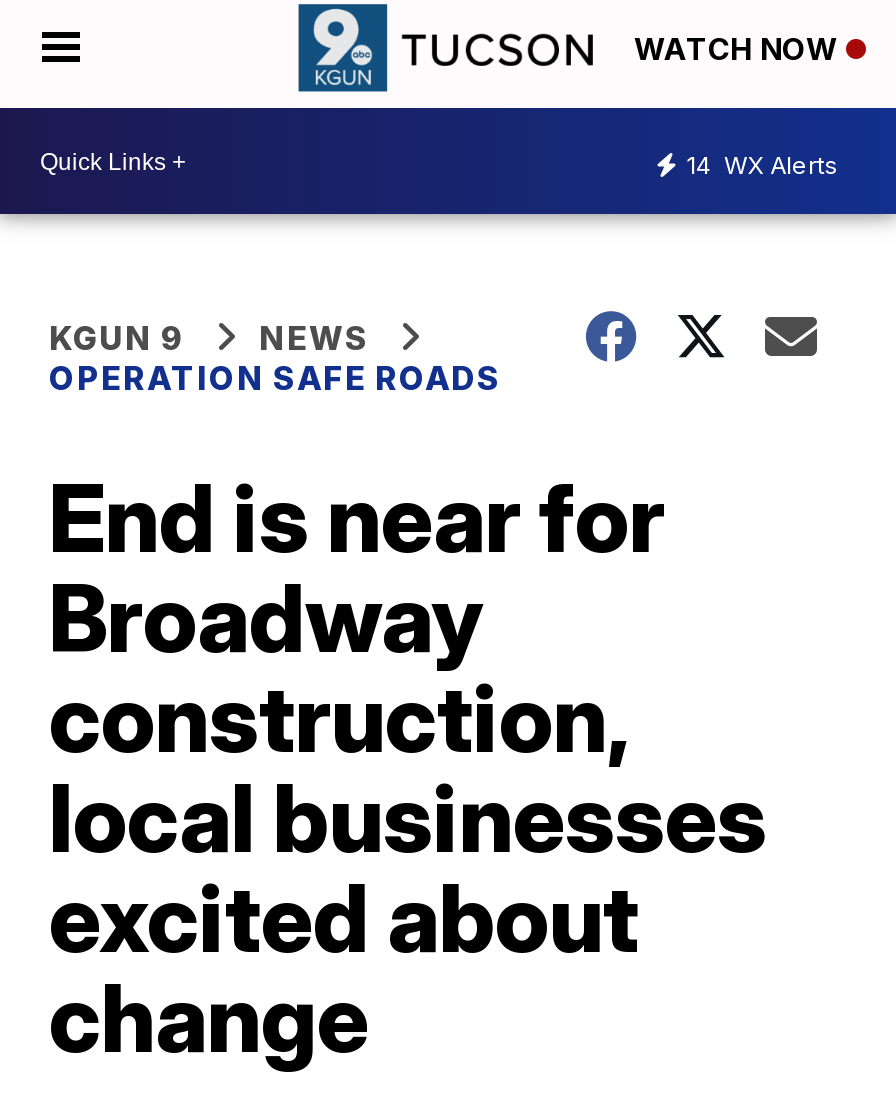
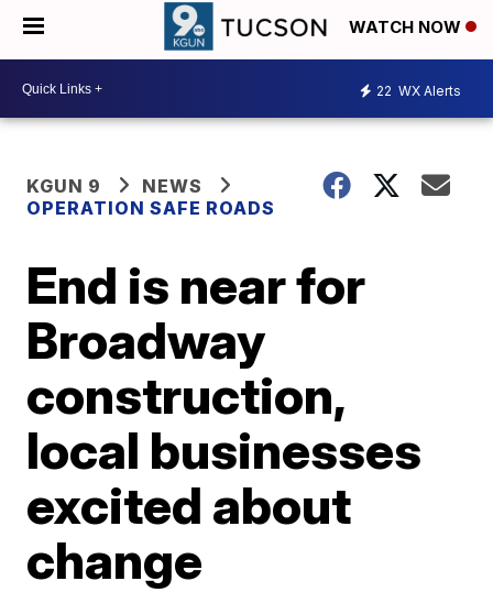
- 14 WX Alerts
+ 22 WX Alerts
